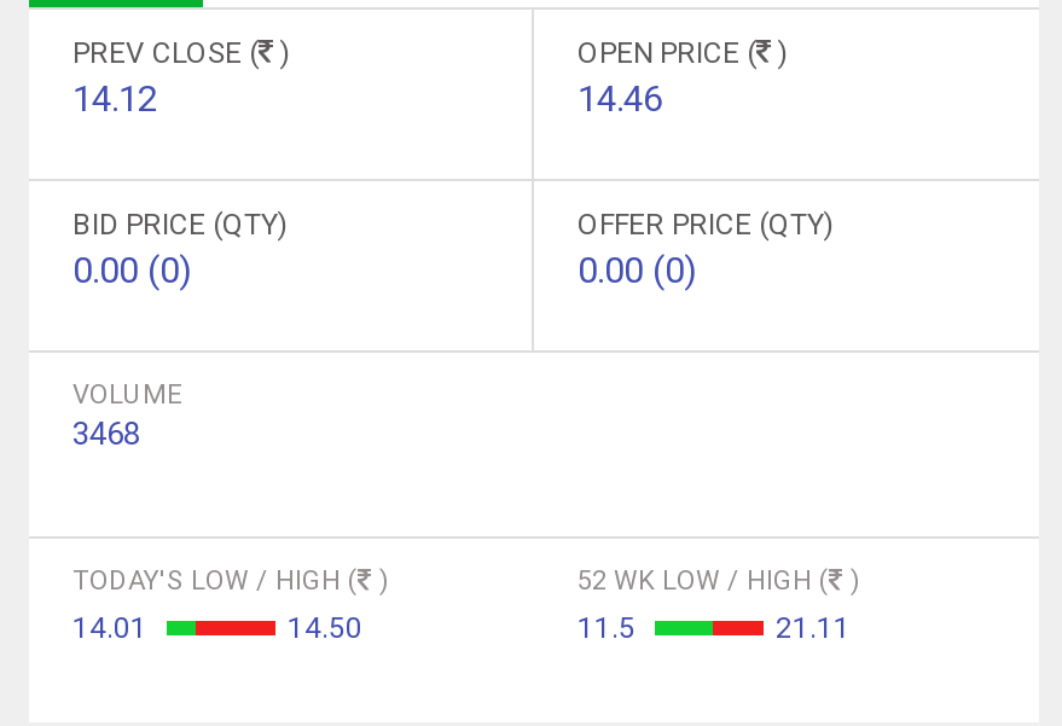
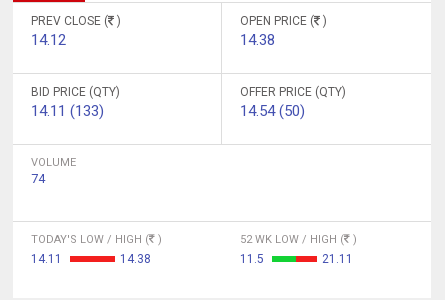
- 14.46
+ 14.38

- 0.00 (0)
+ 14.11 (133)

- 0.00 (0)
+ 14.54 (50)

- 3468
+ 74

- 14.01
+ 14.11

- 14.50
+ 14.38
